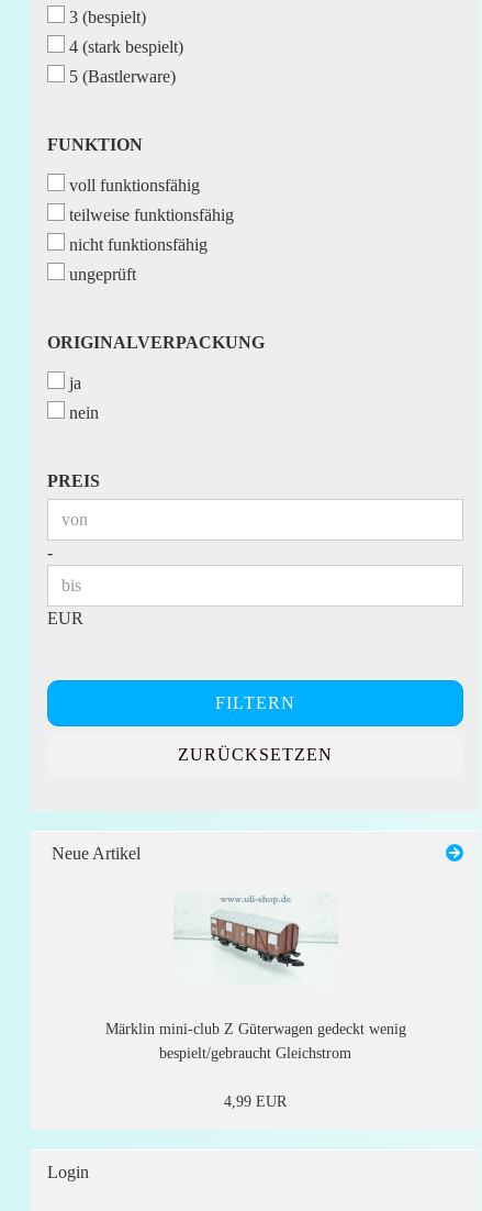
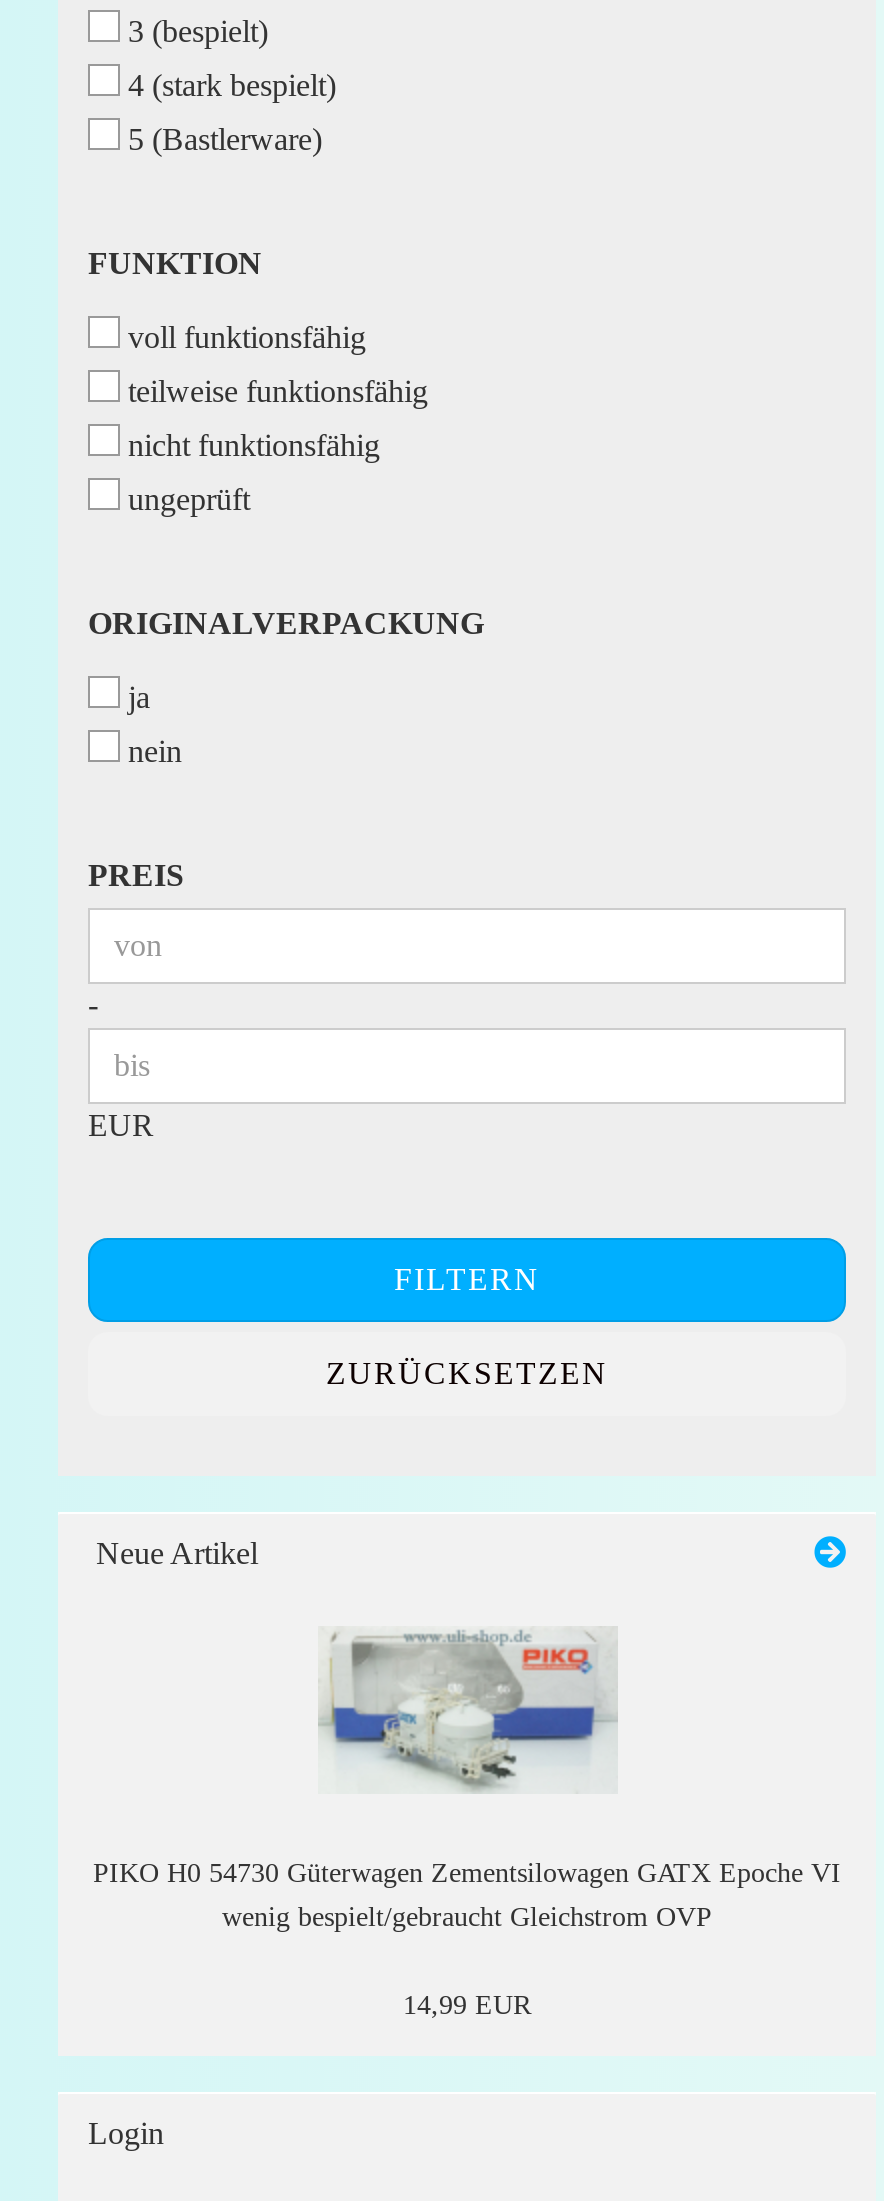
- [image]
- Märklin mini-club Z Güterwagen gedeckt wenig
+ [image]
+ PIKO H0 54730 Güterwagen Zementsilowagen GATX Epoche VI

- bespielt/gebraucht Gleichstrom
+ wenig bespielt/gebraucht Gleichstrom OVP

- 4,99 EUR
+ 14,99 EUR
